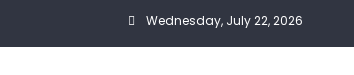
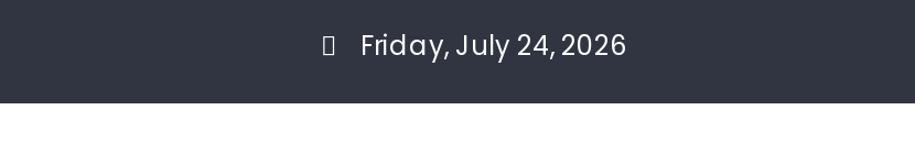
- Wednesday, July 22, 2026
+ Friday, July 24, 2026
